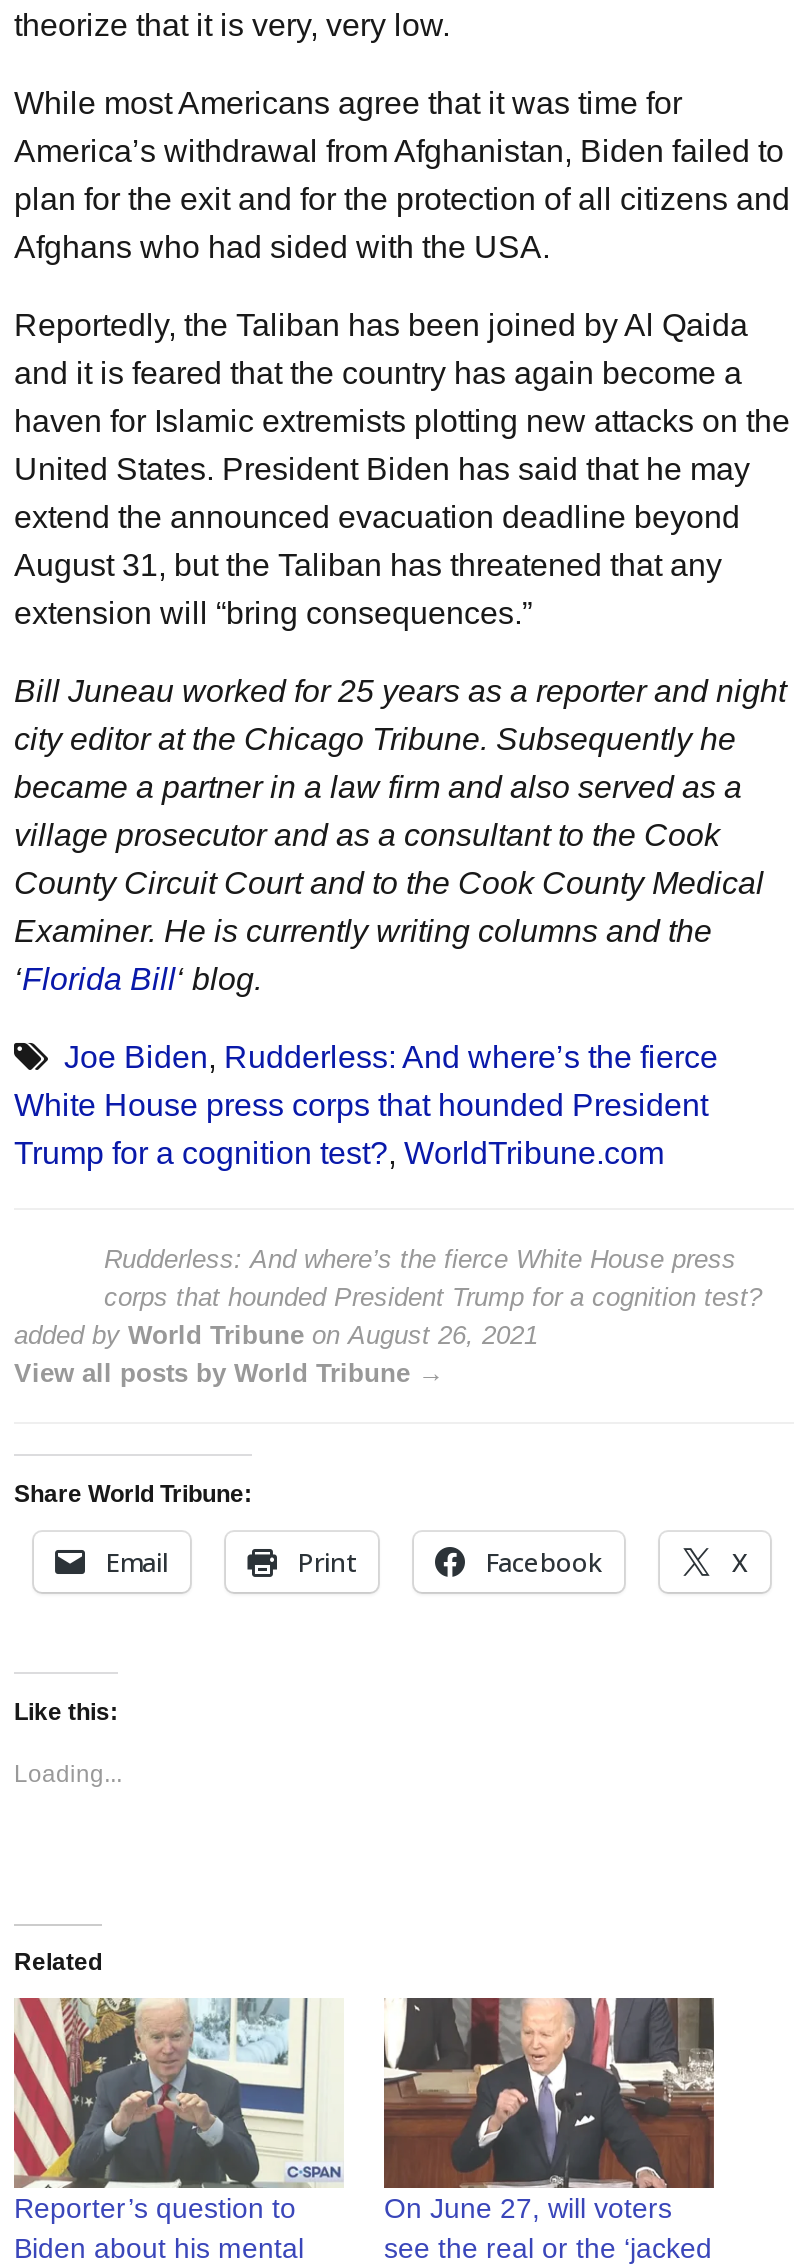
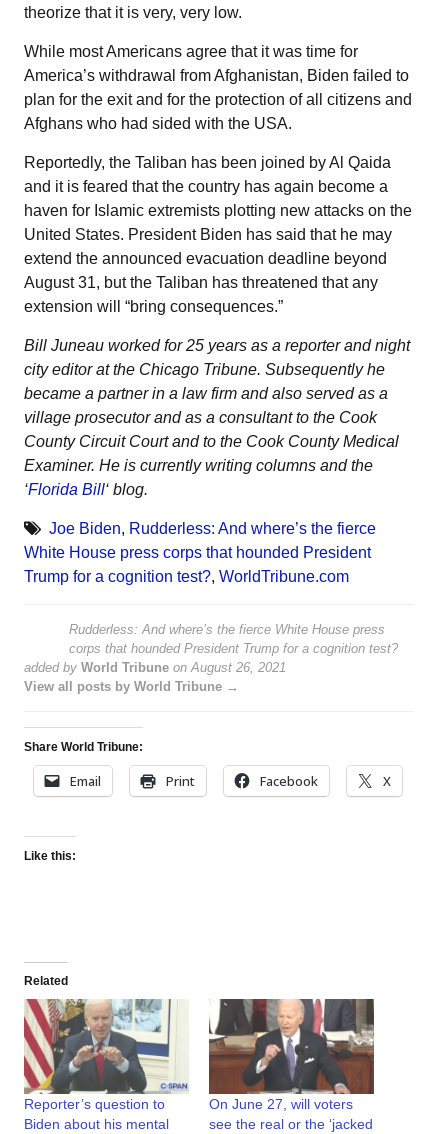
- Loading...
